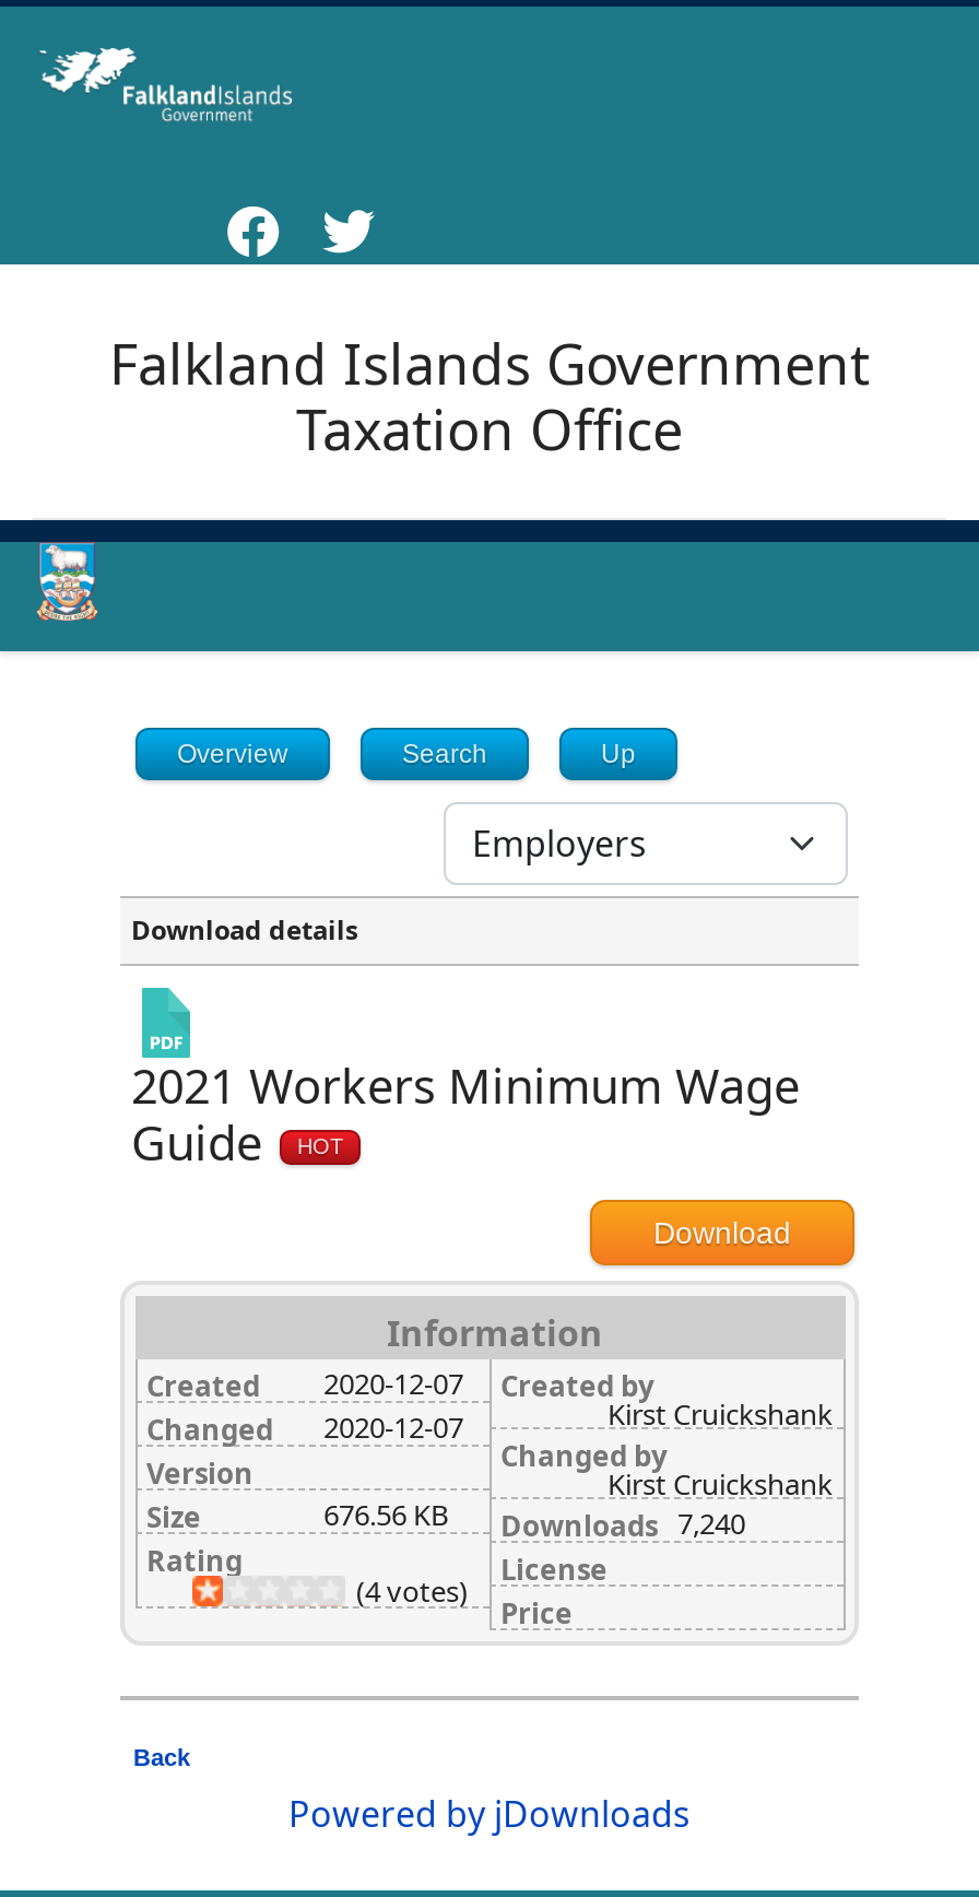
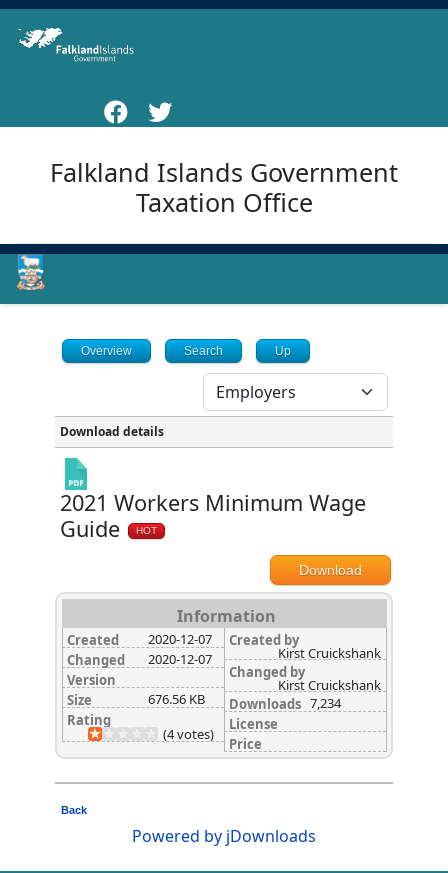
- 676.56 KB Downloads 7,240
+ 676.56 KB Downloads 7,234
